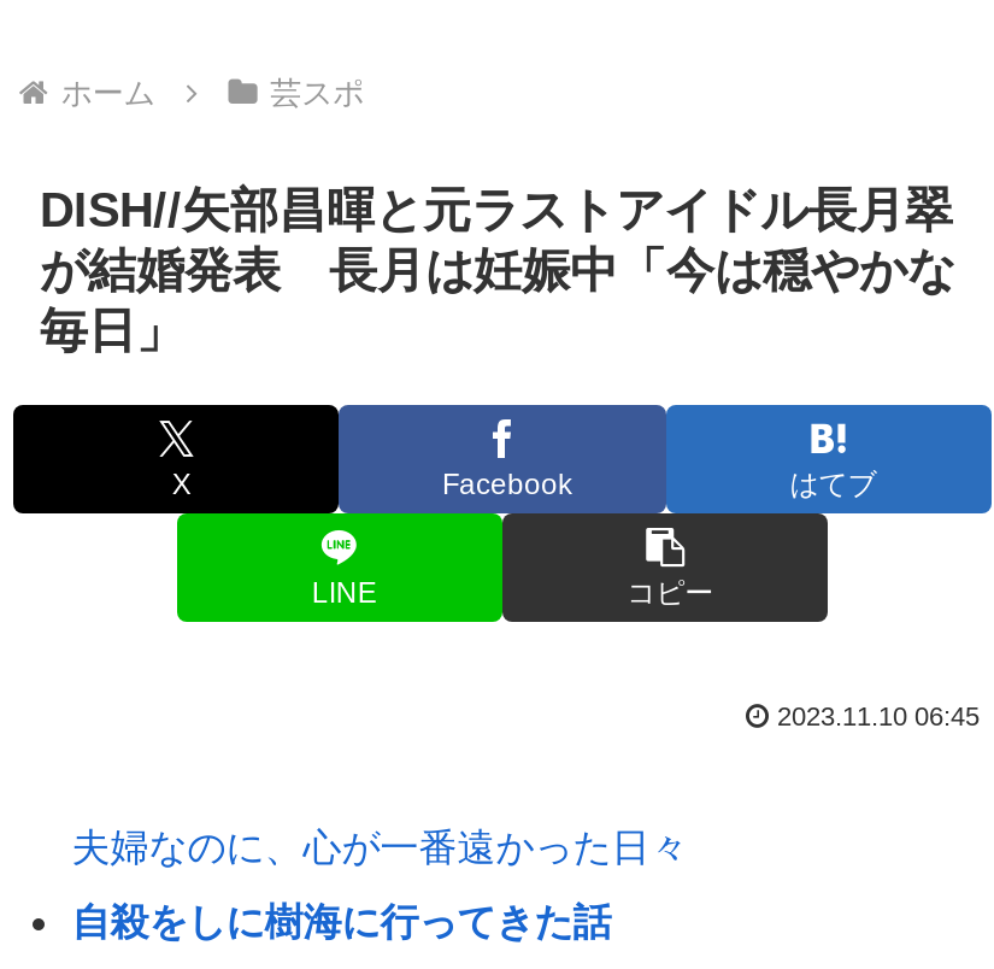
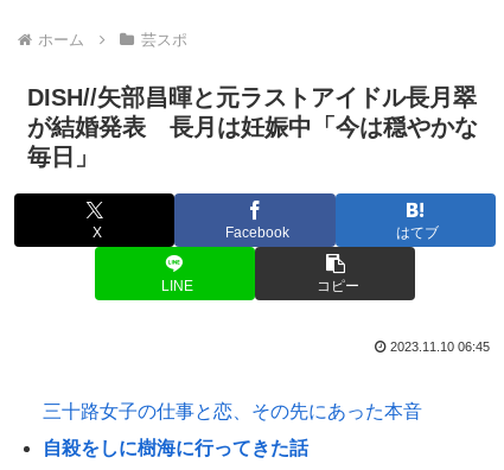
- 夫婦なのに、心が一番遠かった日々
+ 三十路女子の仕事と恋、その先にあった本音
